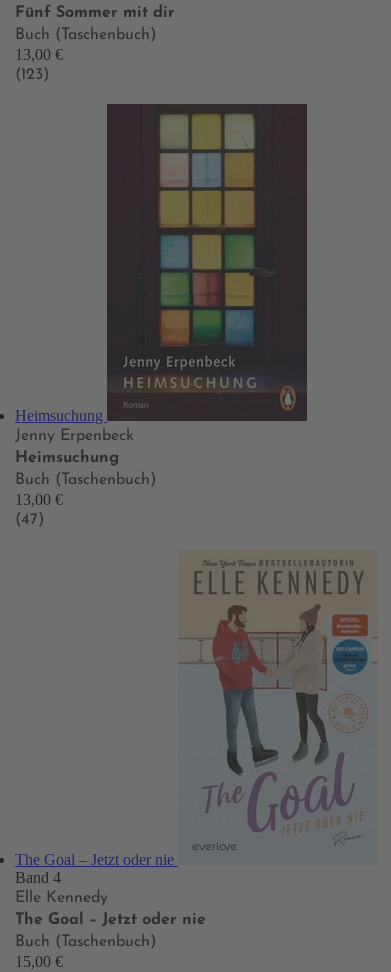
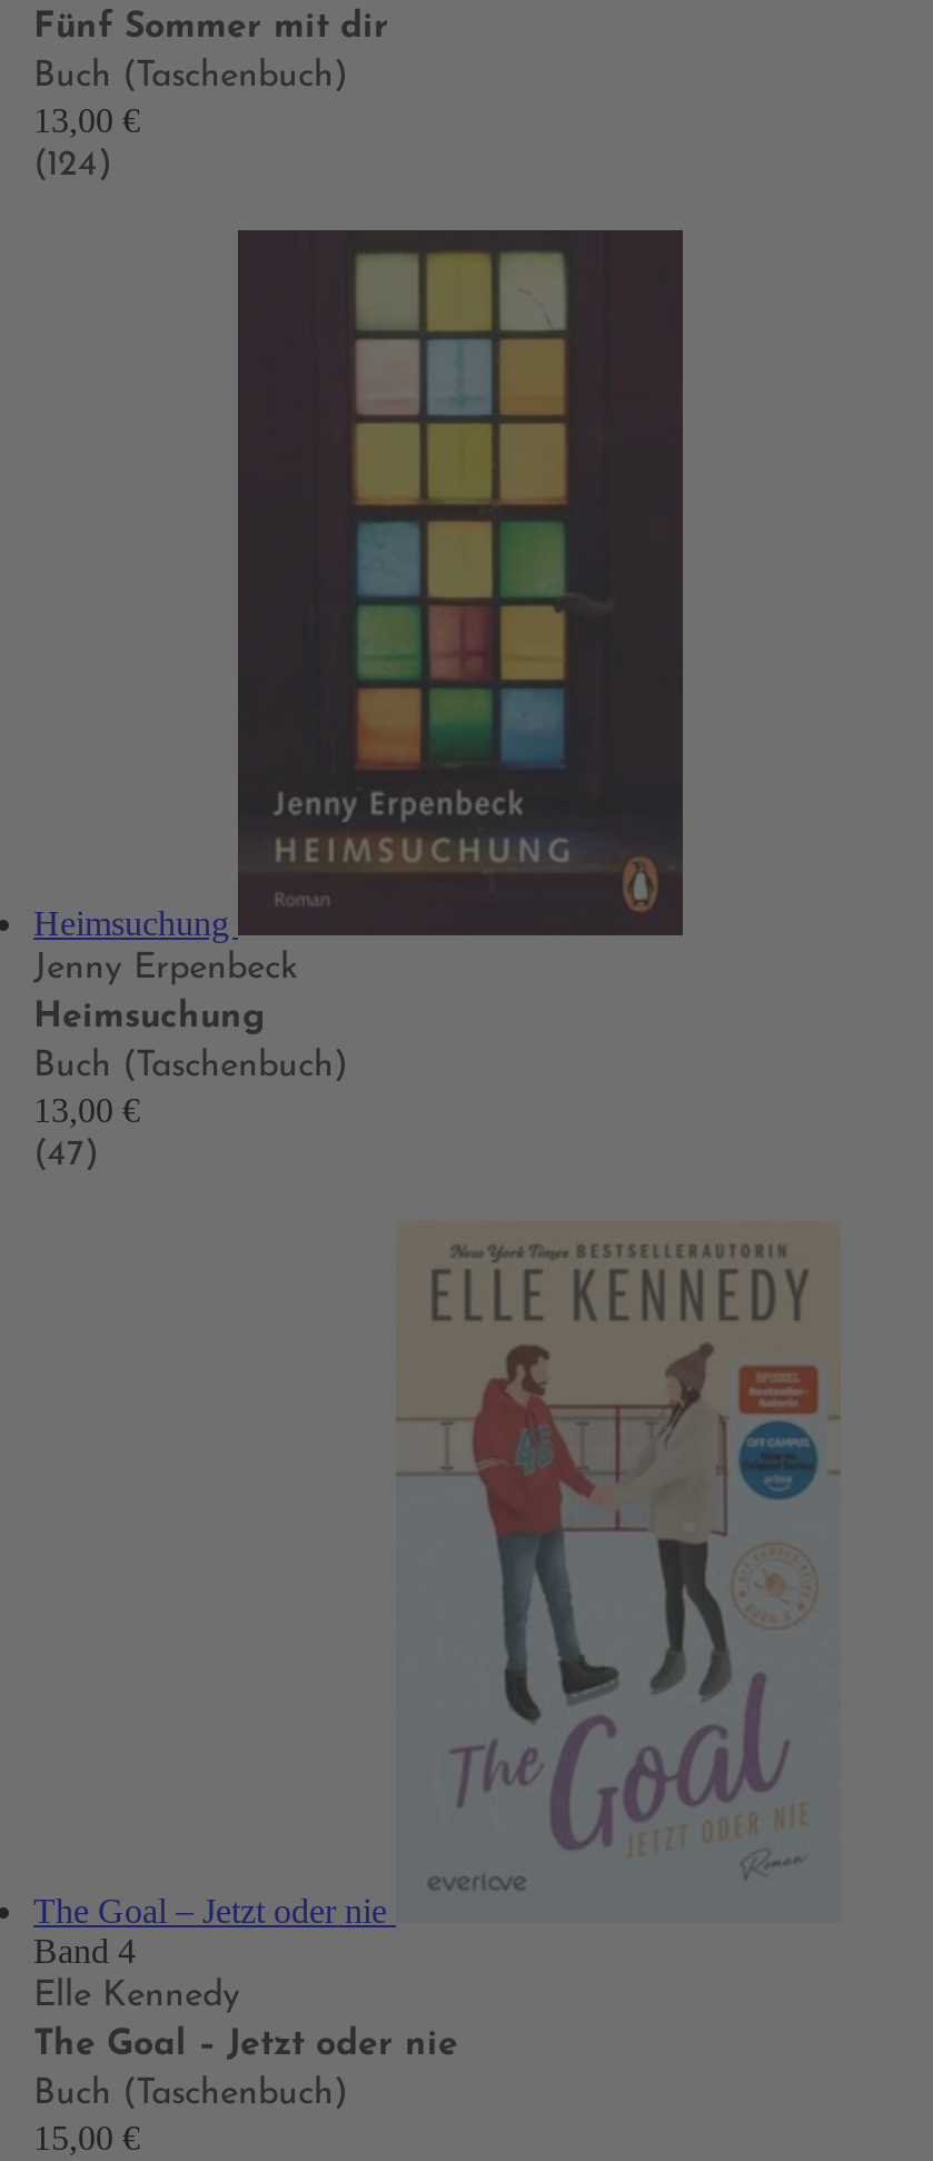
- (123)
+ (124)
